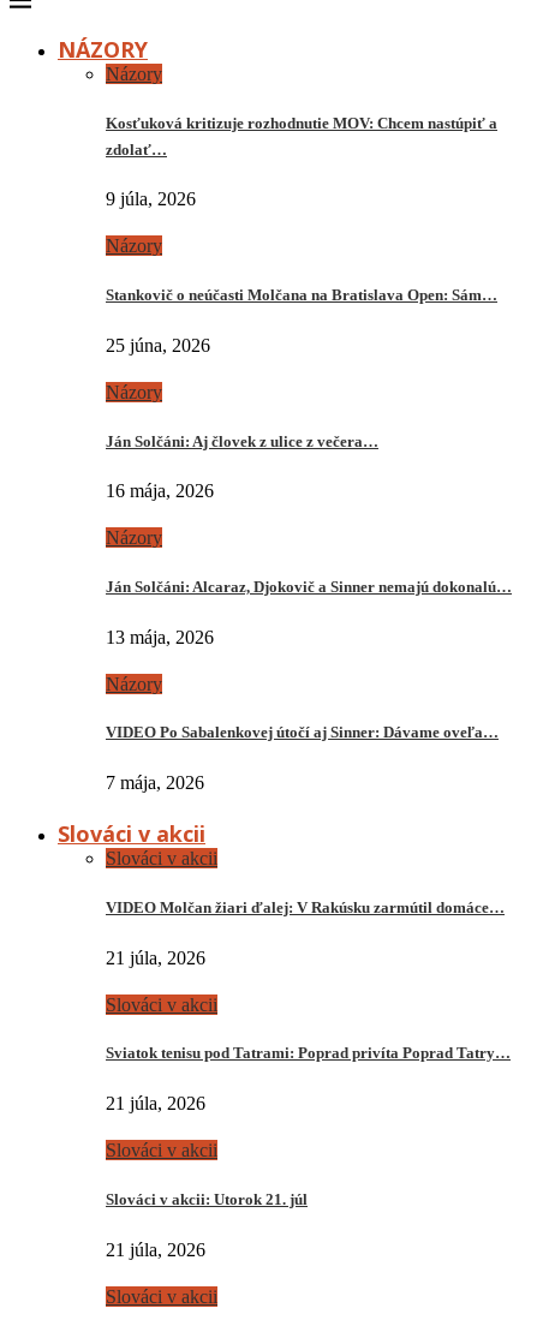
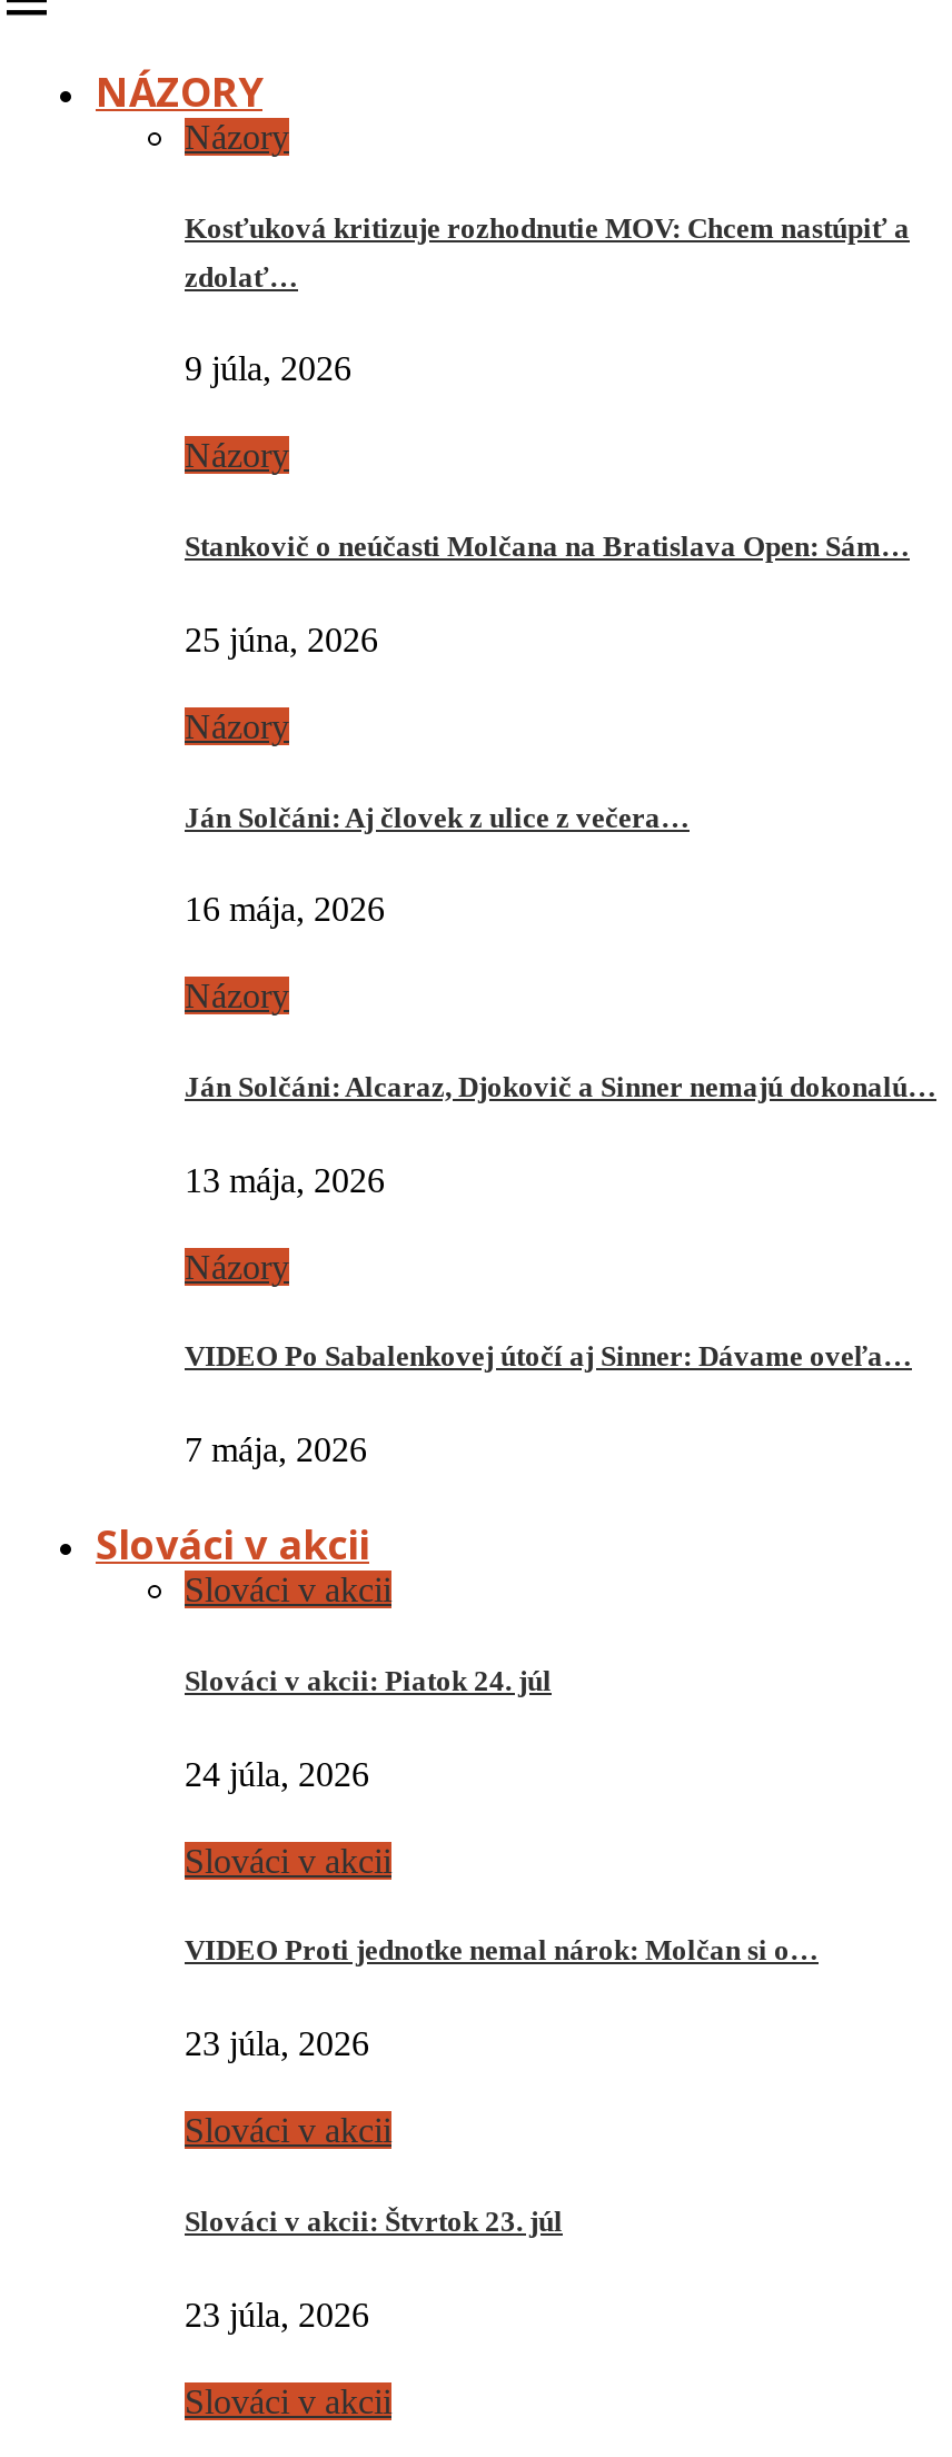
- VIDEO Molčan žiari ďalej: V Rakúsku zarmútil domáce…
+ Slováci v akcii: Piatok 24. júl

- 21 júla, 2026
+ 24 júla, 2026

- Sviatok tenisu pod Tatrami: Poprad privíta Poprad Tatry…
+ VIDEO Proti jednotke nemal nárok: Molčan si o…

- 21 júla, 2026
+ 23 júla, 2026

- Slováci v akcii: Utorok 21. júl
+ Slováci v akcii: Štvrtok 23. júl

- 21 júla, 2026
+ 23 júla, 2026
